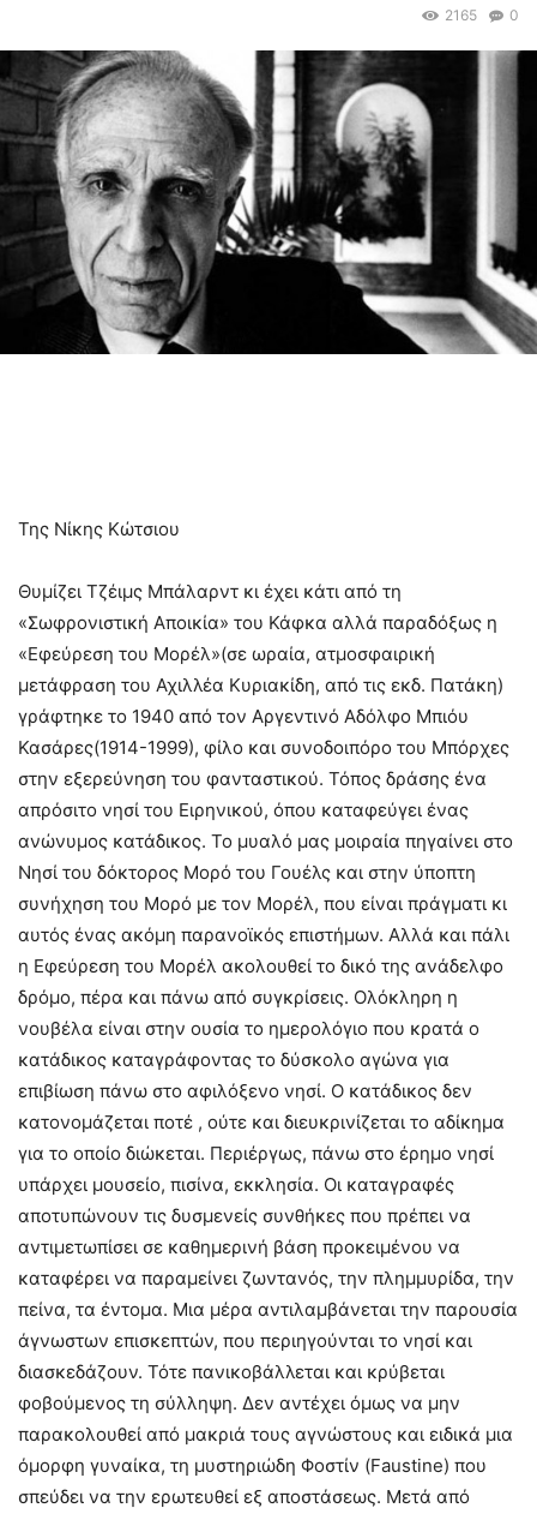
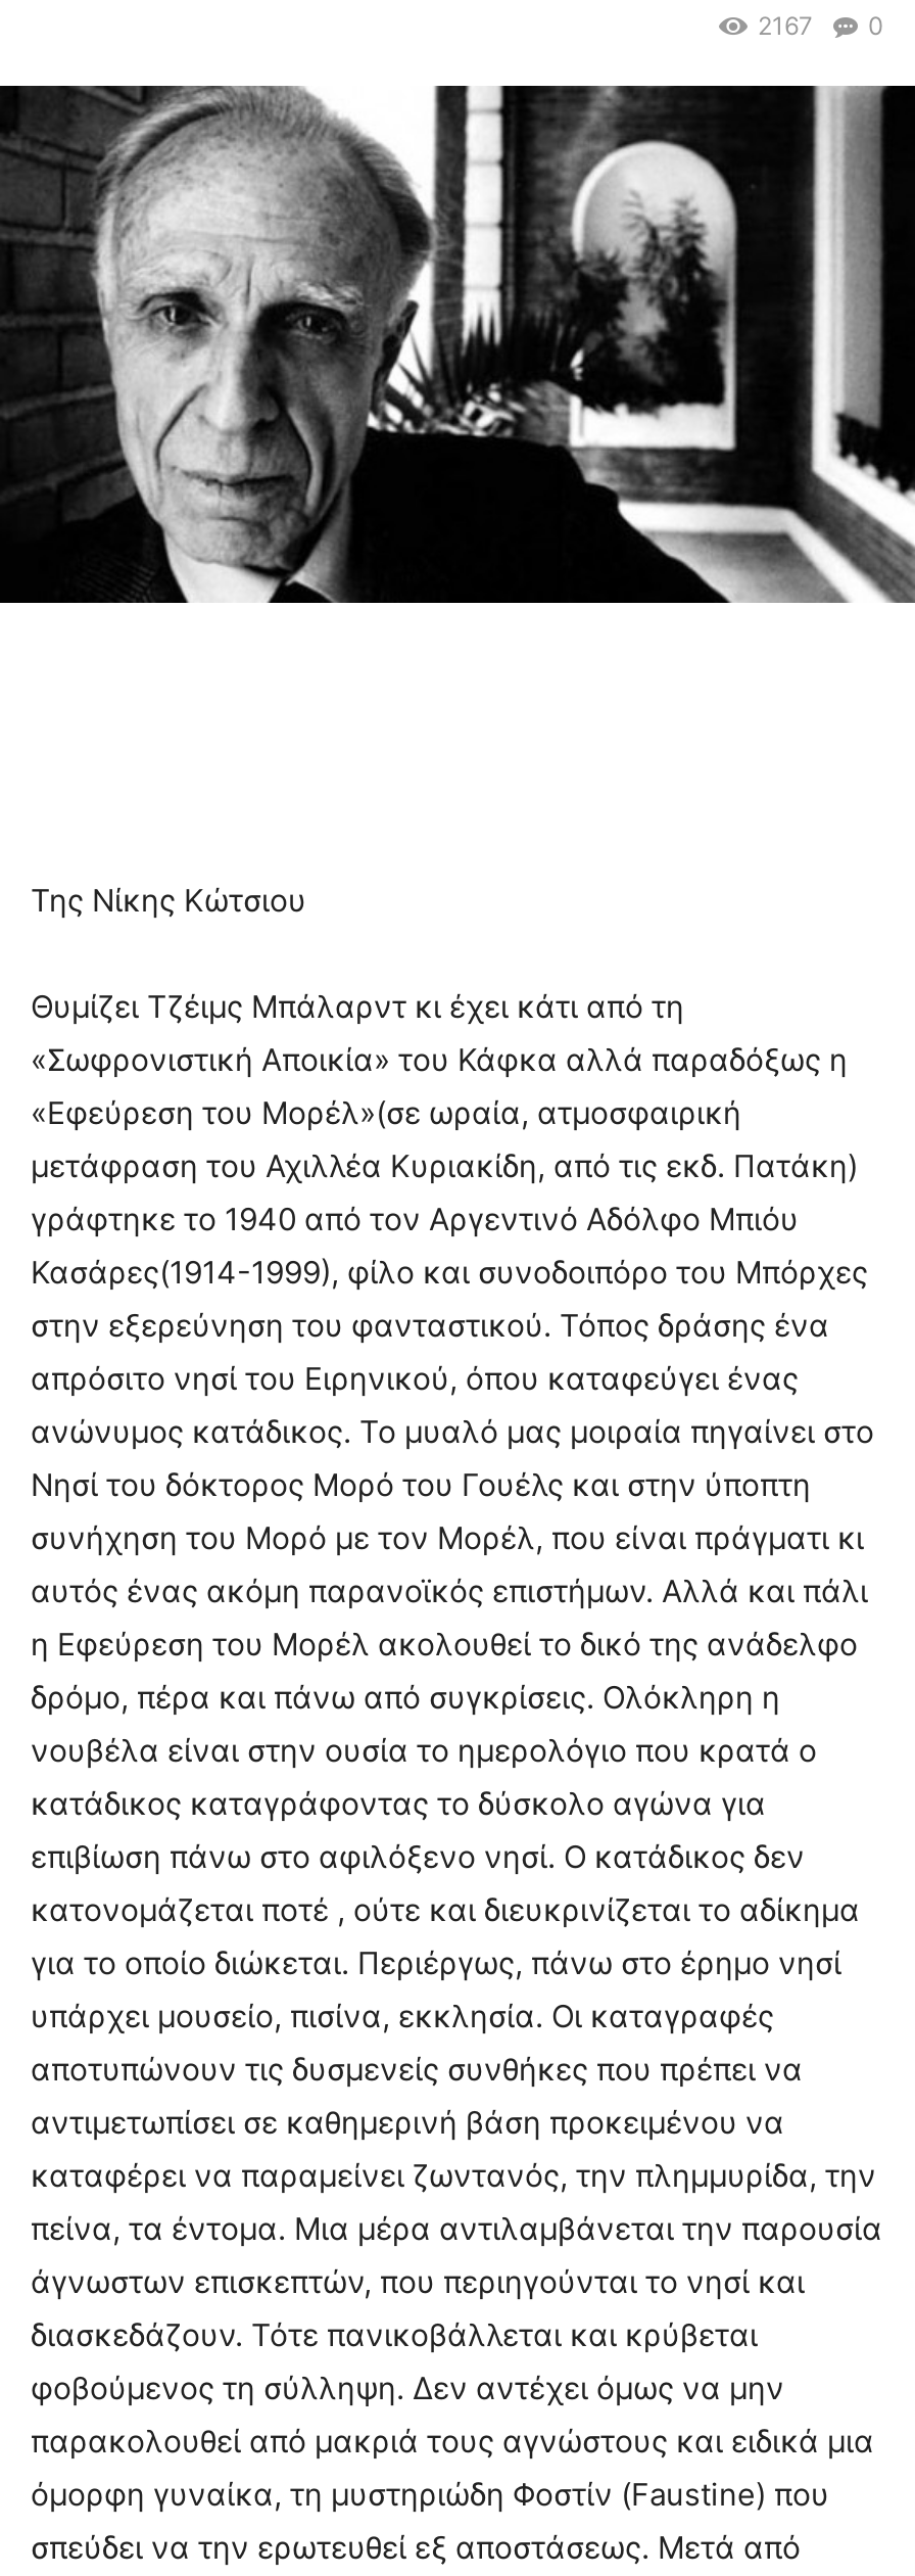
- 2165 0
+ 2167 0
